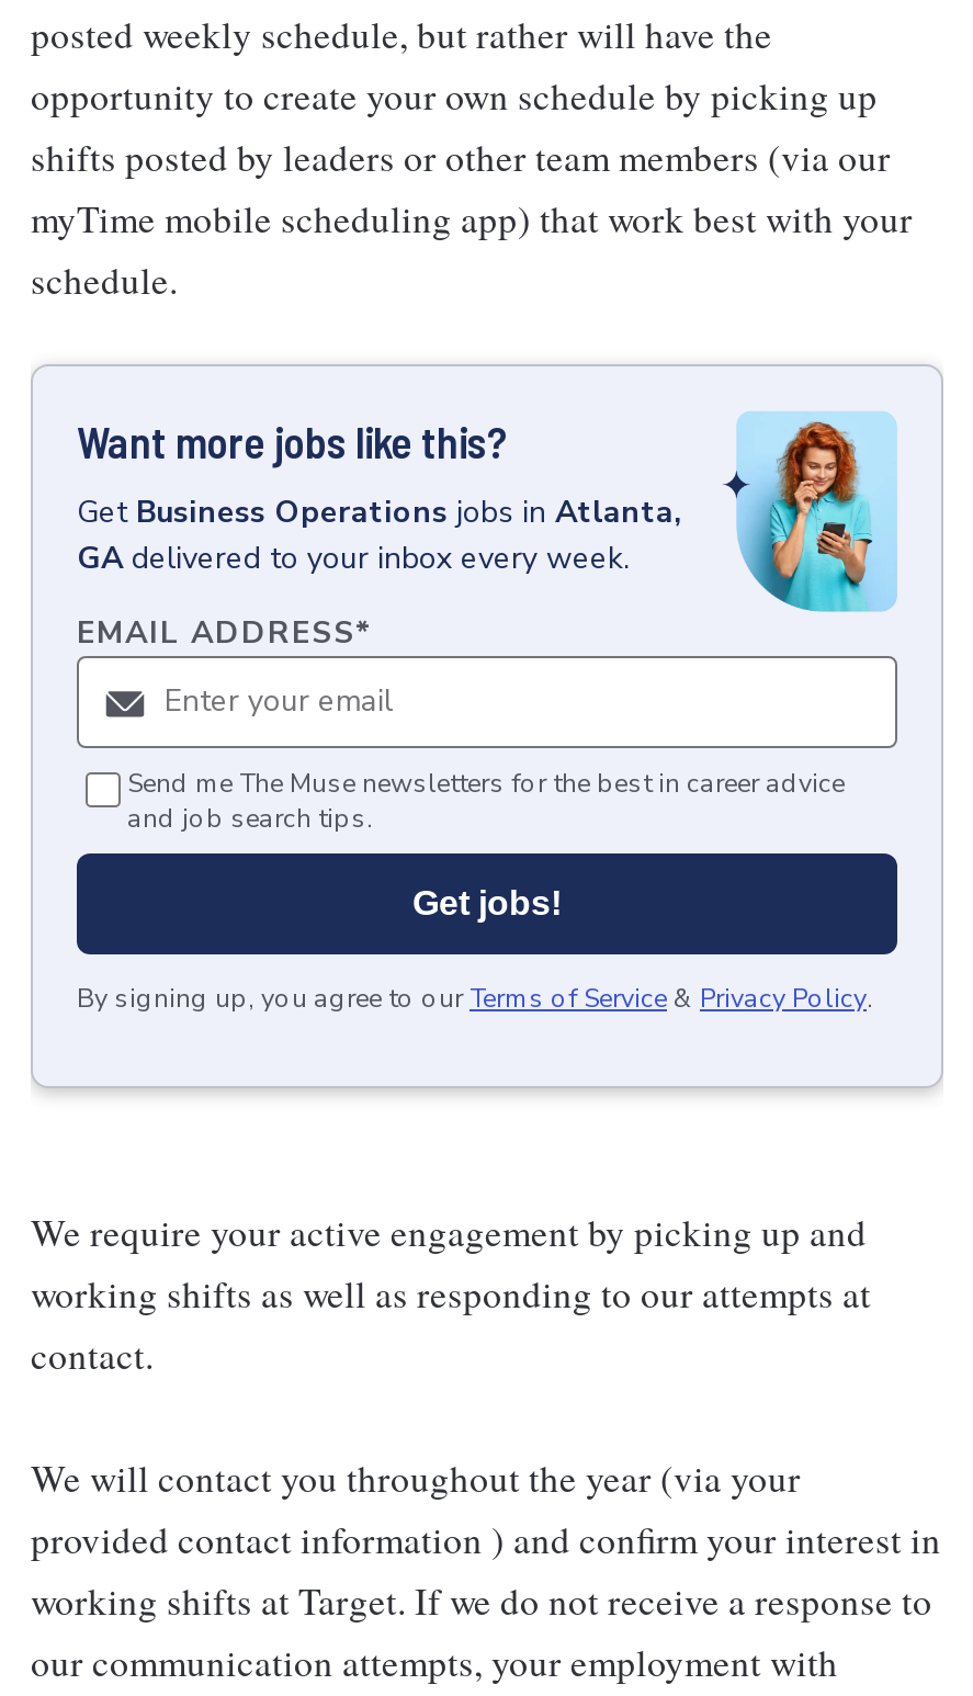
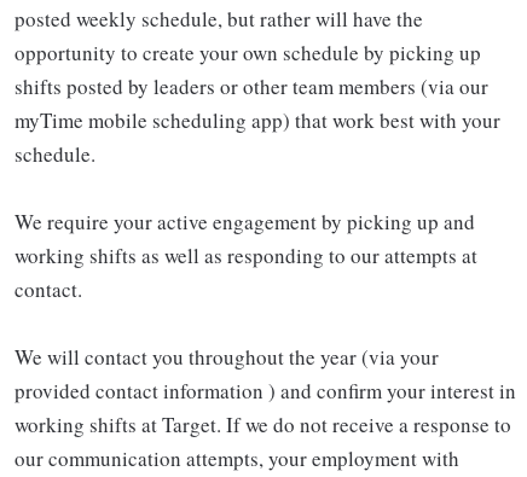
- [image]
- Want more jobs like this?
- Get Business Operations jobs in Atlanta,
- GA delivered to your inbox every week.
- EMAIL ADDRESS*

- Send me The Muse newsletters for the best in career advice
- and job search tips.
- Get jobs!
- By signing up, you agree to our Terms of Service & Privacy Policy.
